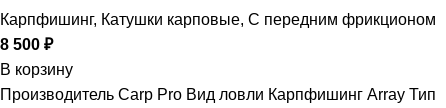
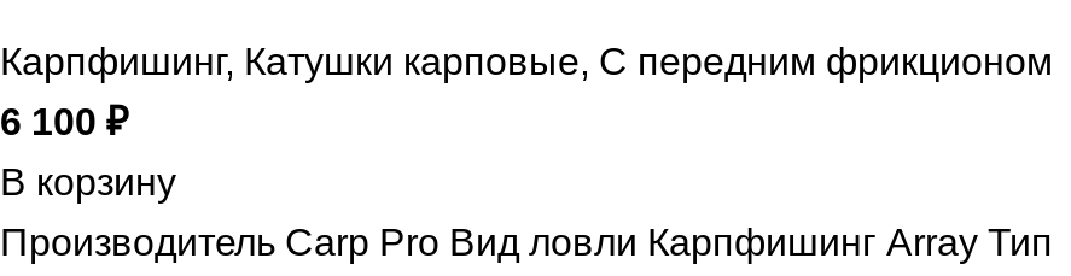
- 8 500 ₽
+ 6 100 ₽
